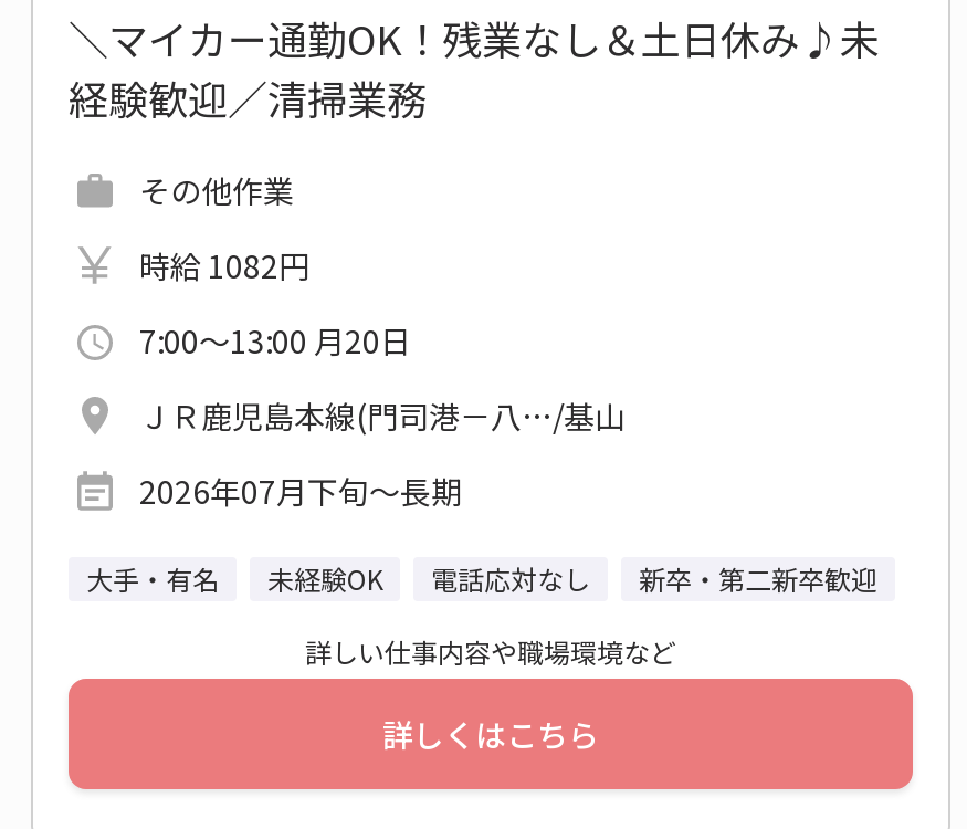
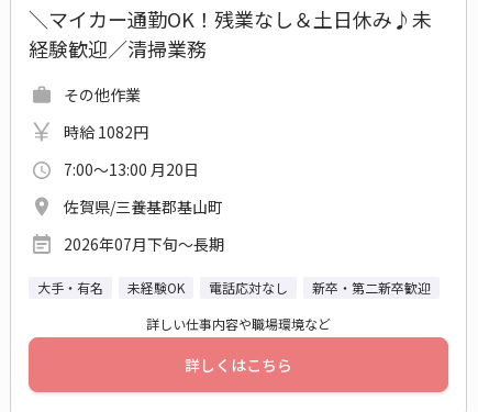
- ＪＲ鹿児島本線(門司港－八…/基山
+ 佐賀県/三養基郡基山町
